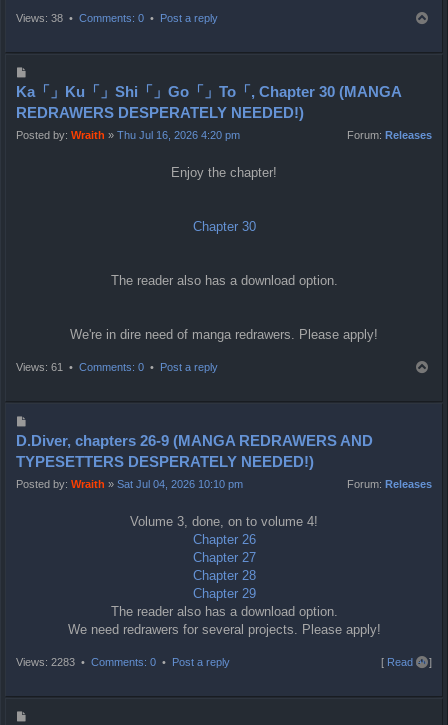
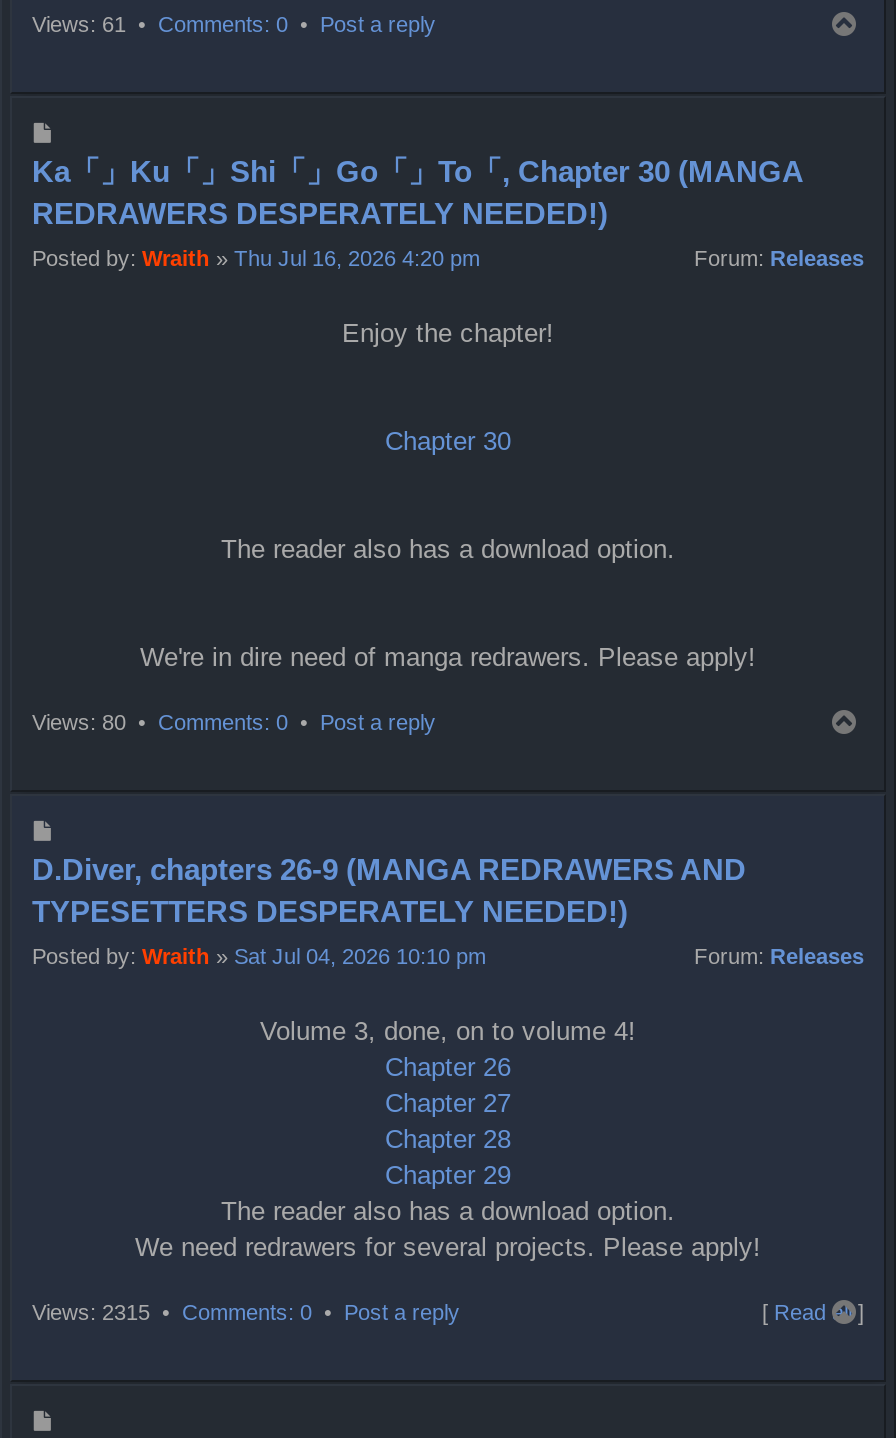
- Views: 38 • Comments: 0 • Post a reply

moved up: Views: 61 • Comments: 0 • Post a reply

+ Views: 80 • Comments: 0 • Post a reply

- Views: 2283 • Comments: 0 • Post a reply
+ Views: 2315 • Comments: 0 • Post a reply
